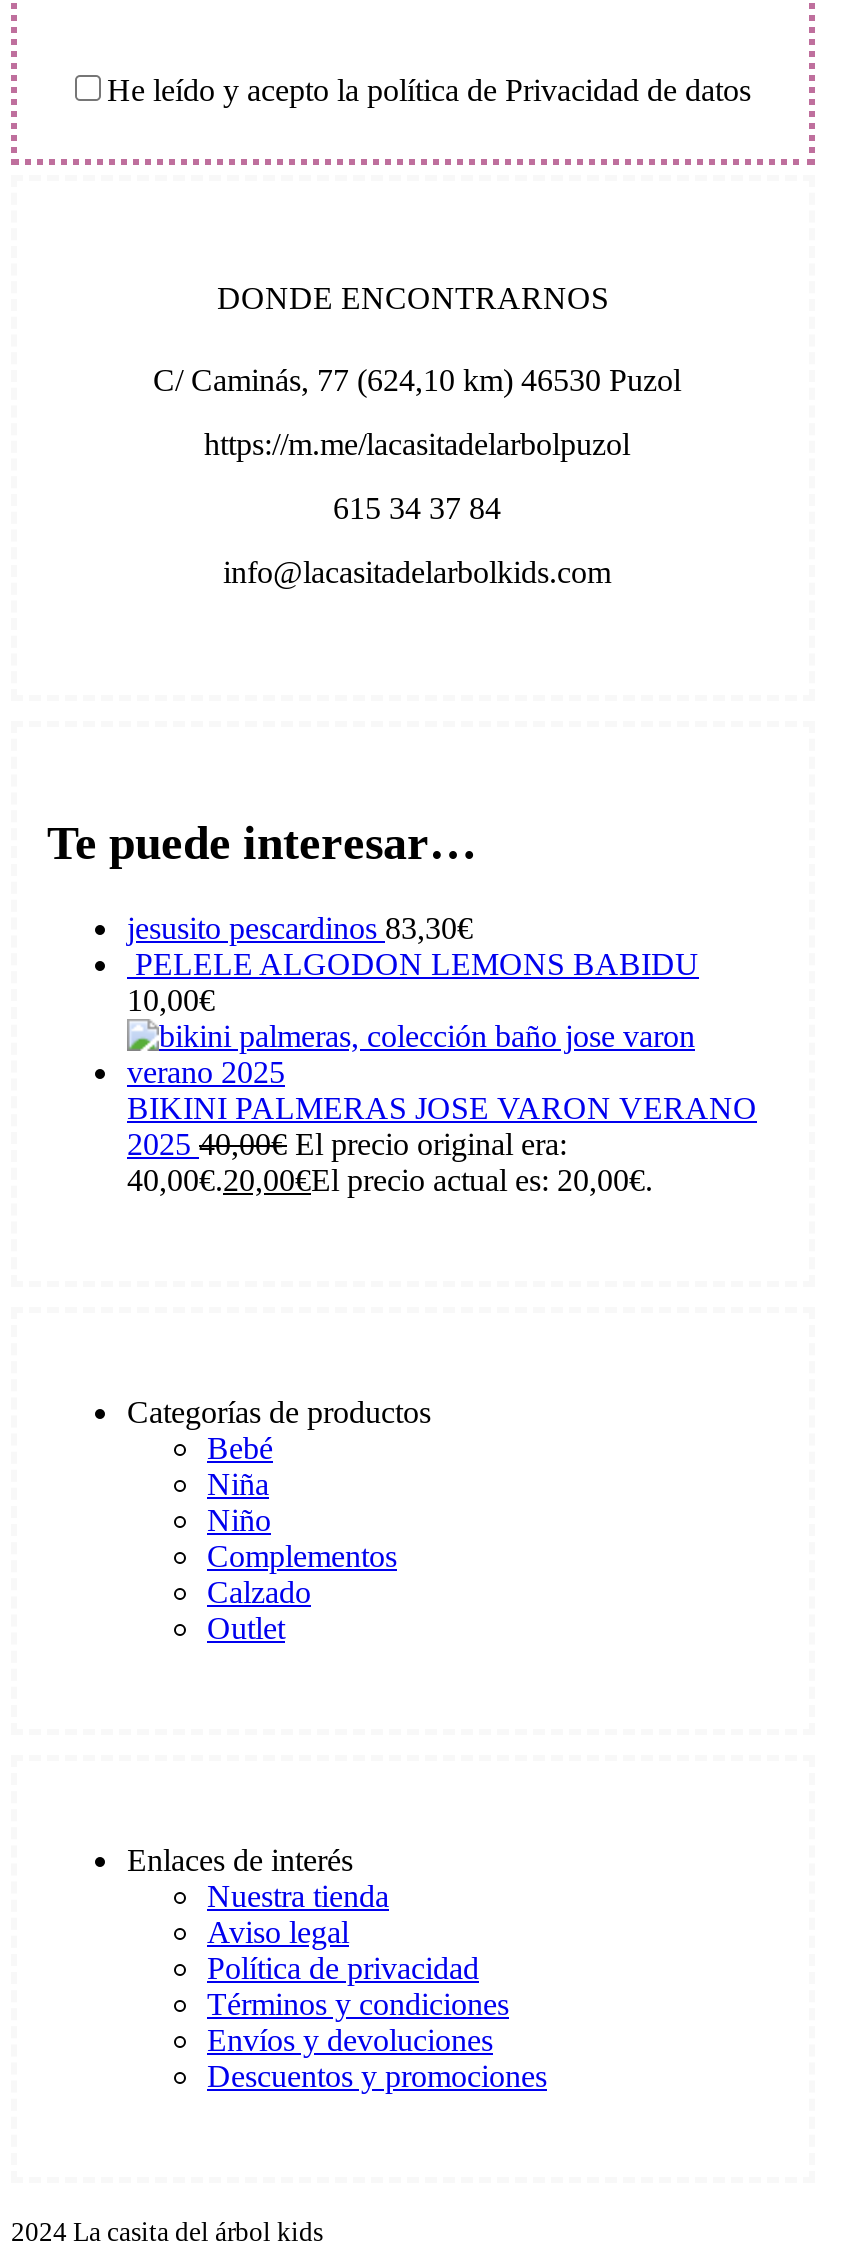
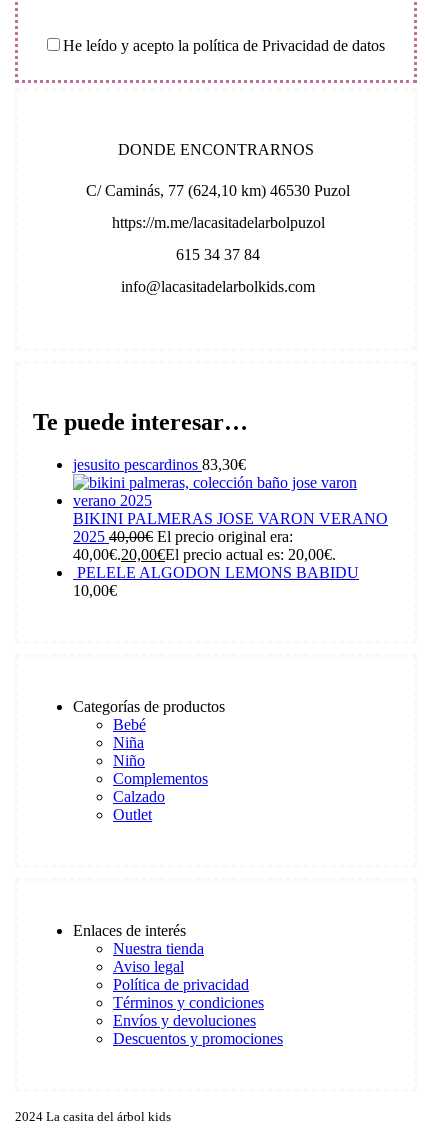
moved down: PELELE ALGODON LEMONS BABIDU | 10,00€

moved up: BIKINI PALMERAS JOSE VARON VERANO | 40,00€.20,00€El precio actual es: 20,00€.
